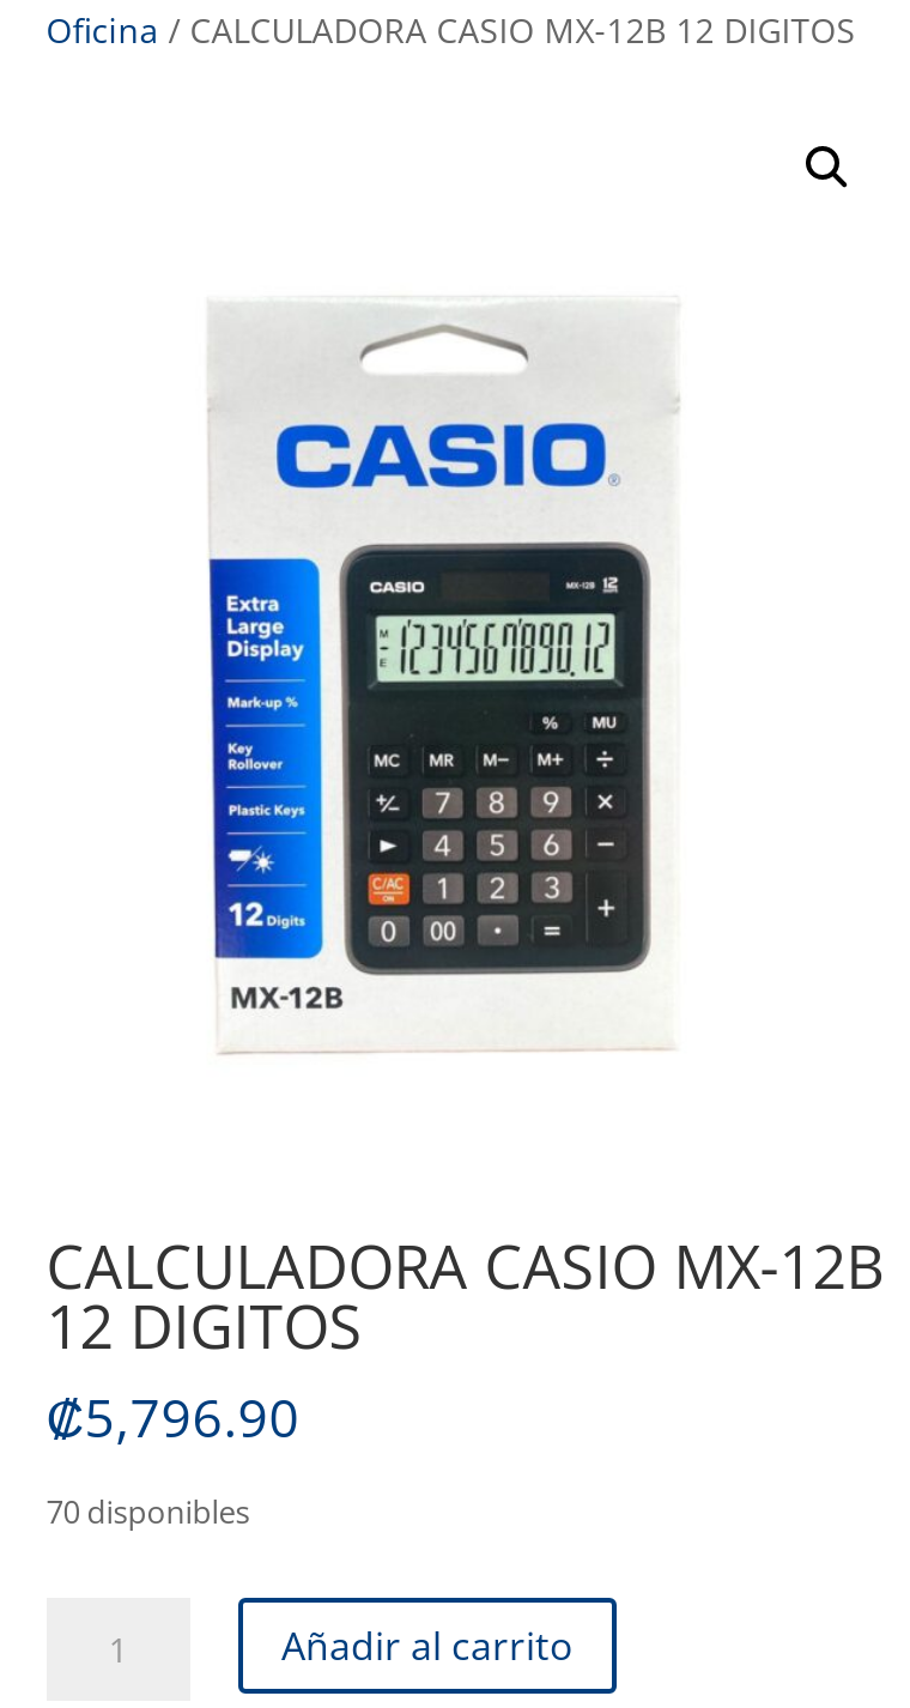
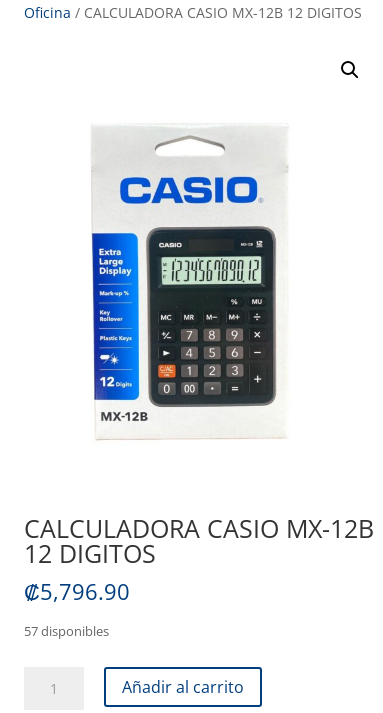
- 70 disponibles
+ 57 disponibles
